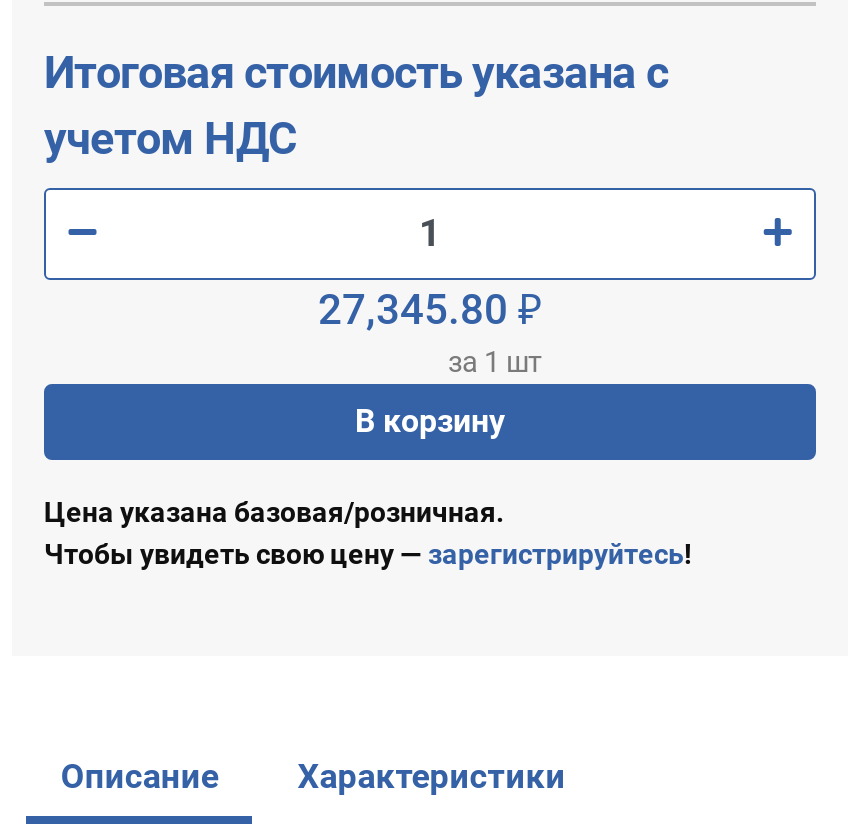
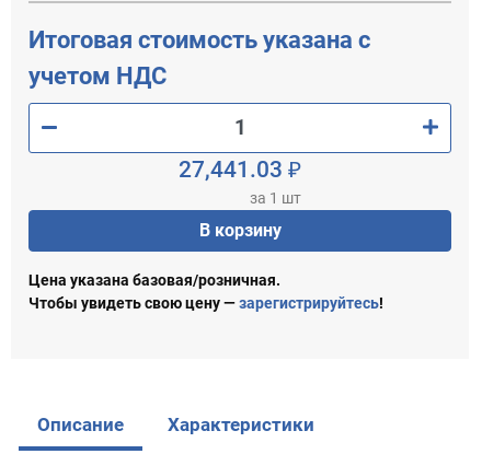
- 27,345.80 ₽
+ 27,441.03 ₽
